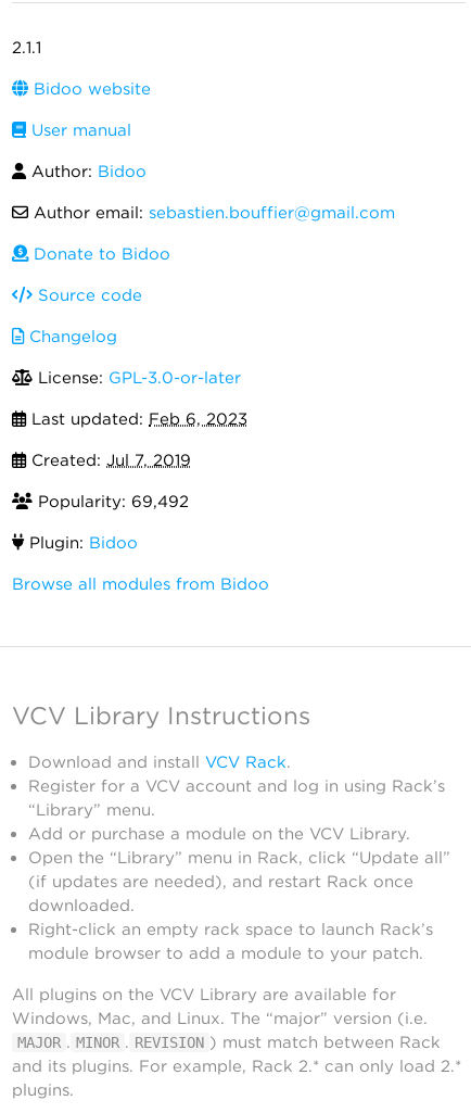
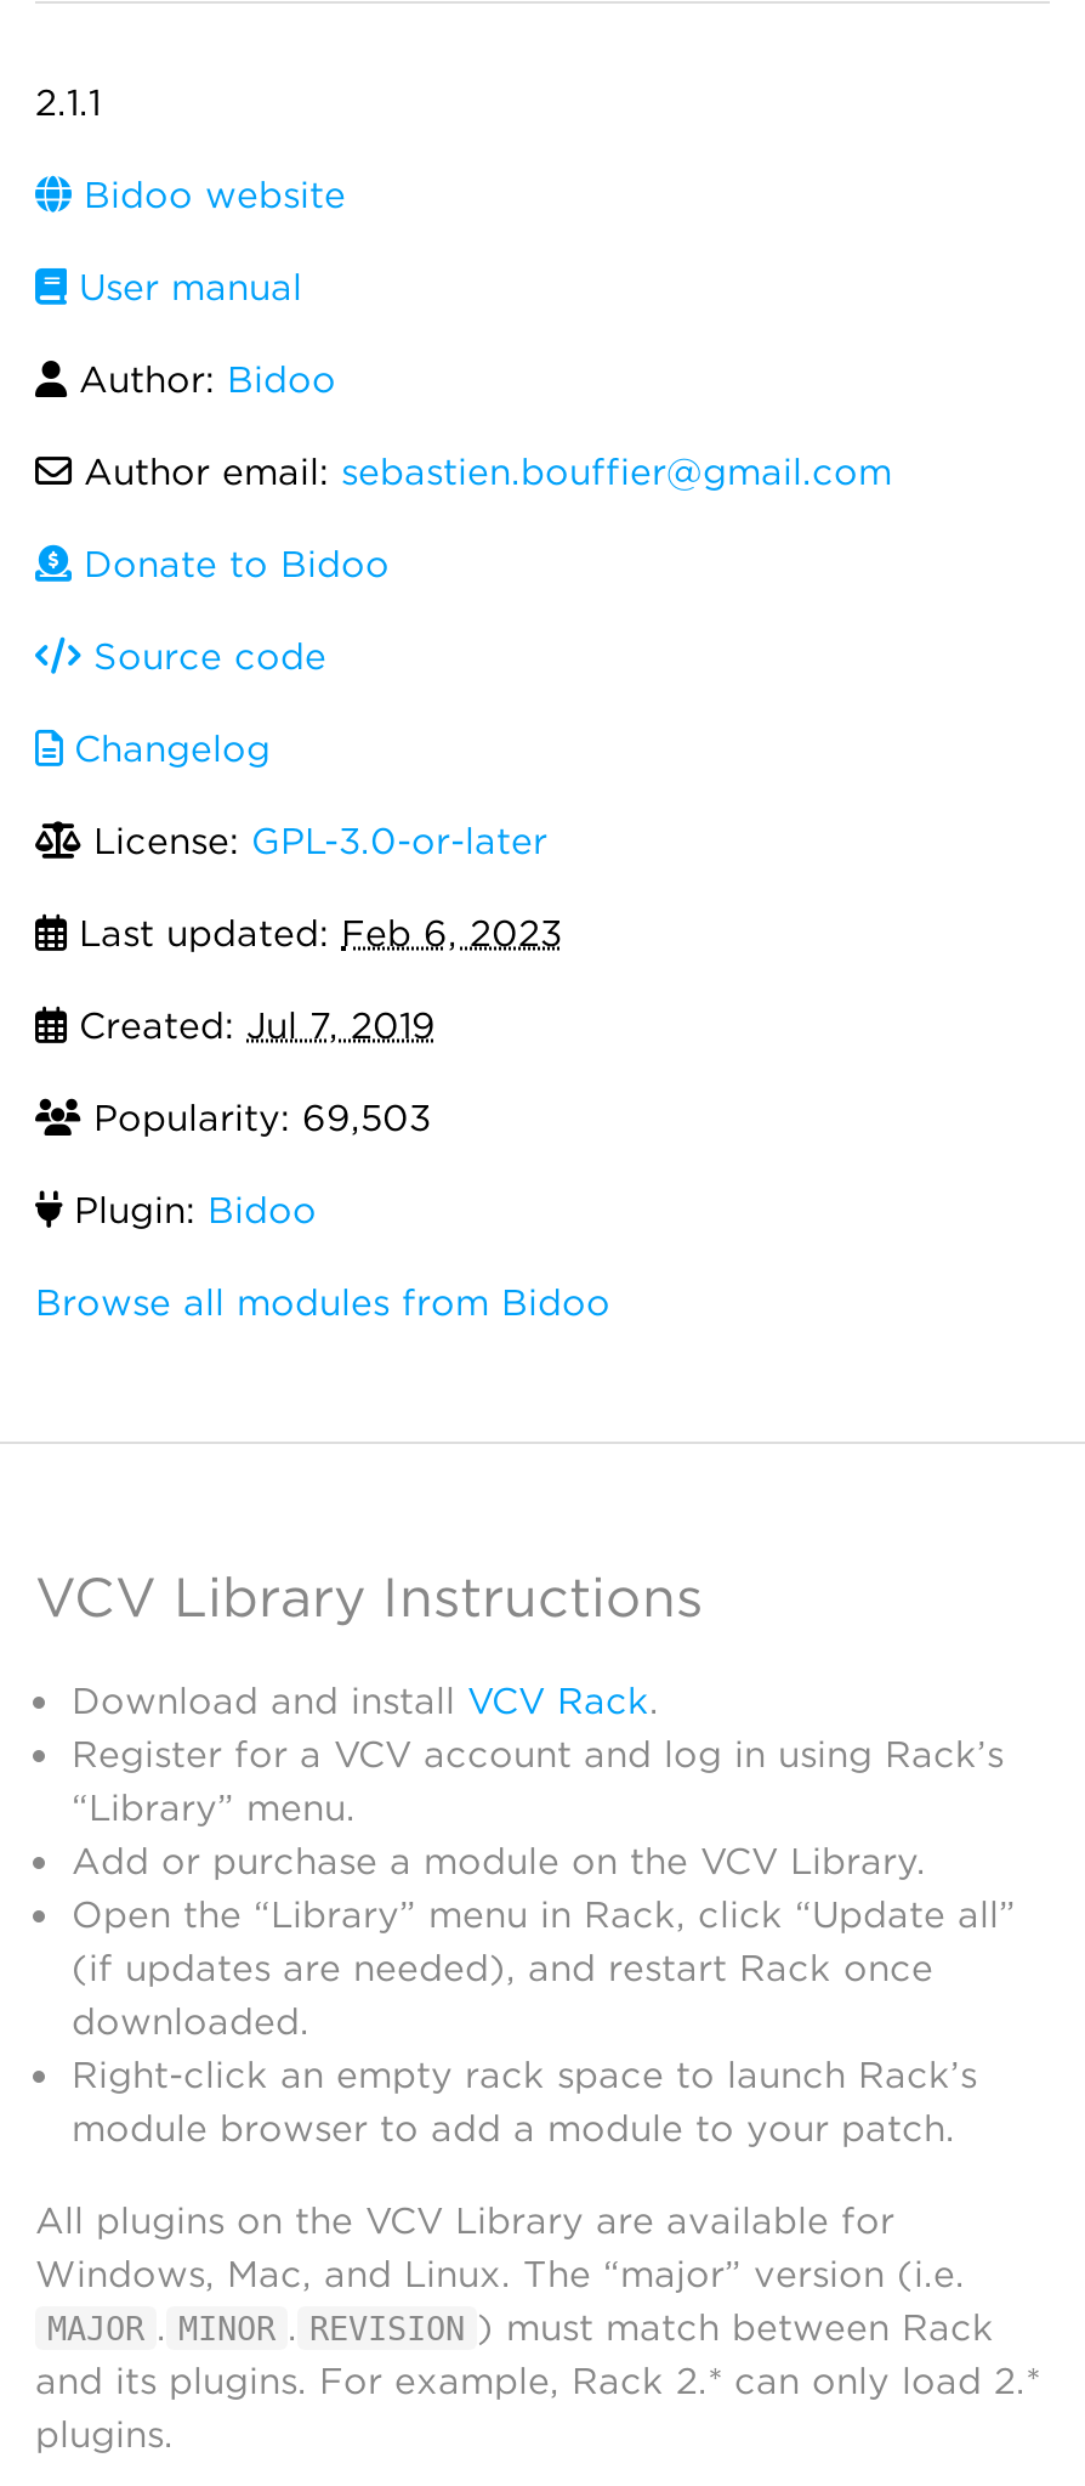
- Popularity: 69,492
+ Popularity: 69,503
